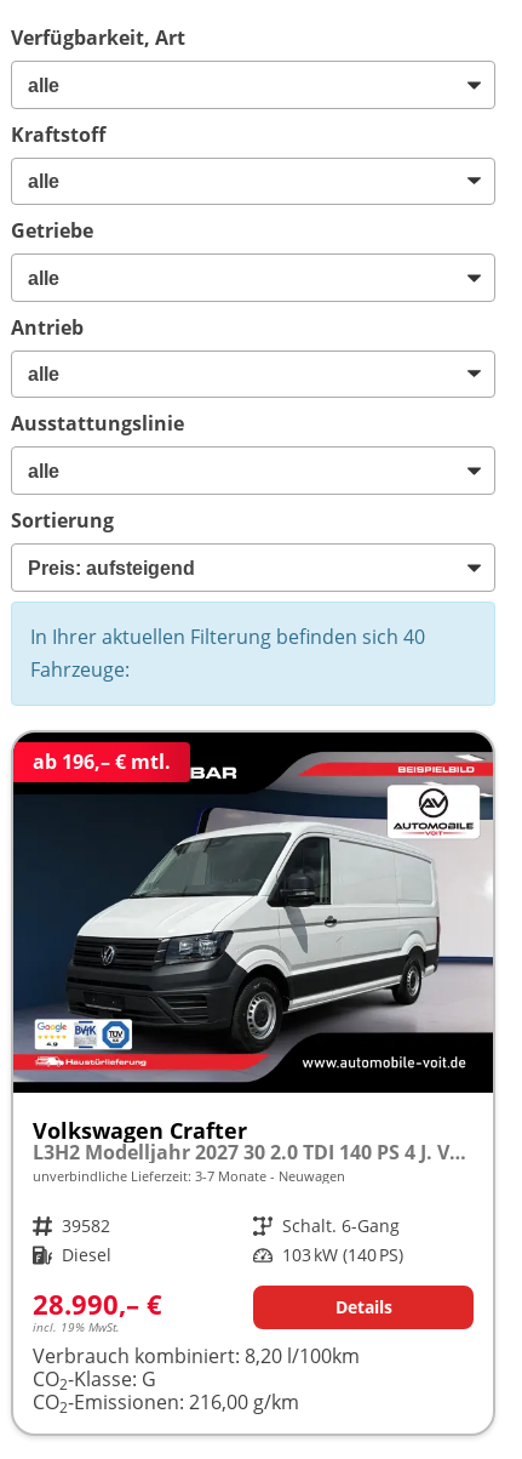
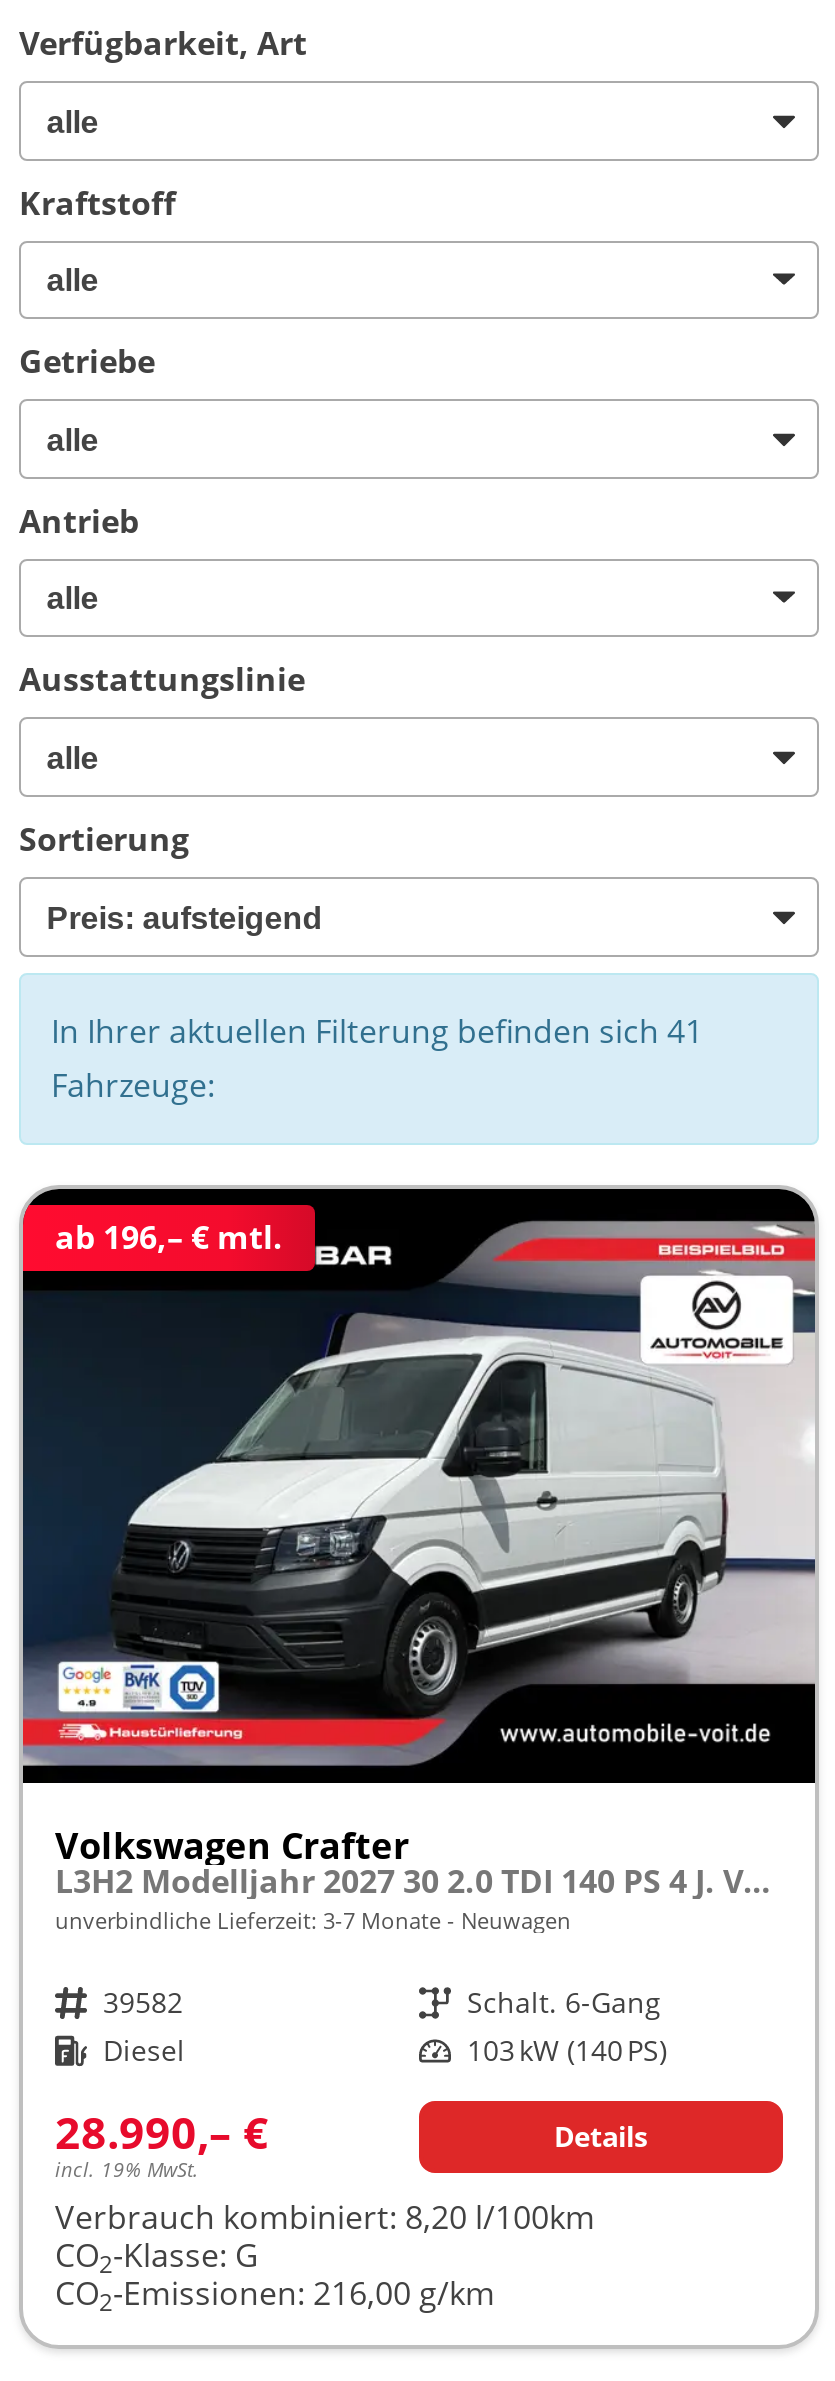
- In Ihrer aktuellen Filterung befinden sich 40
+ In Ihrer aktuellen Filterung befinden sich 41
